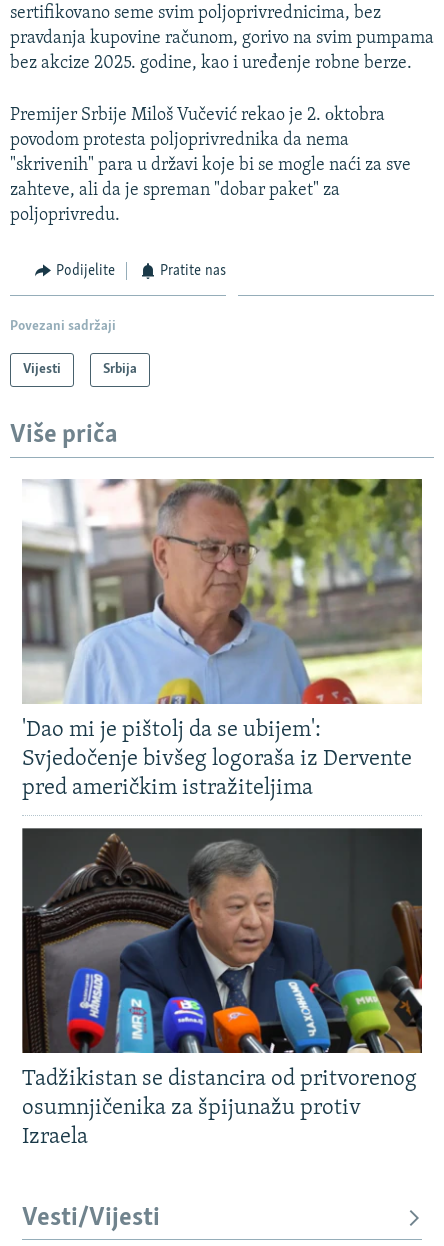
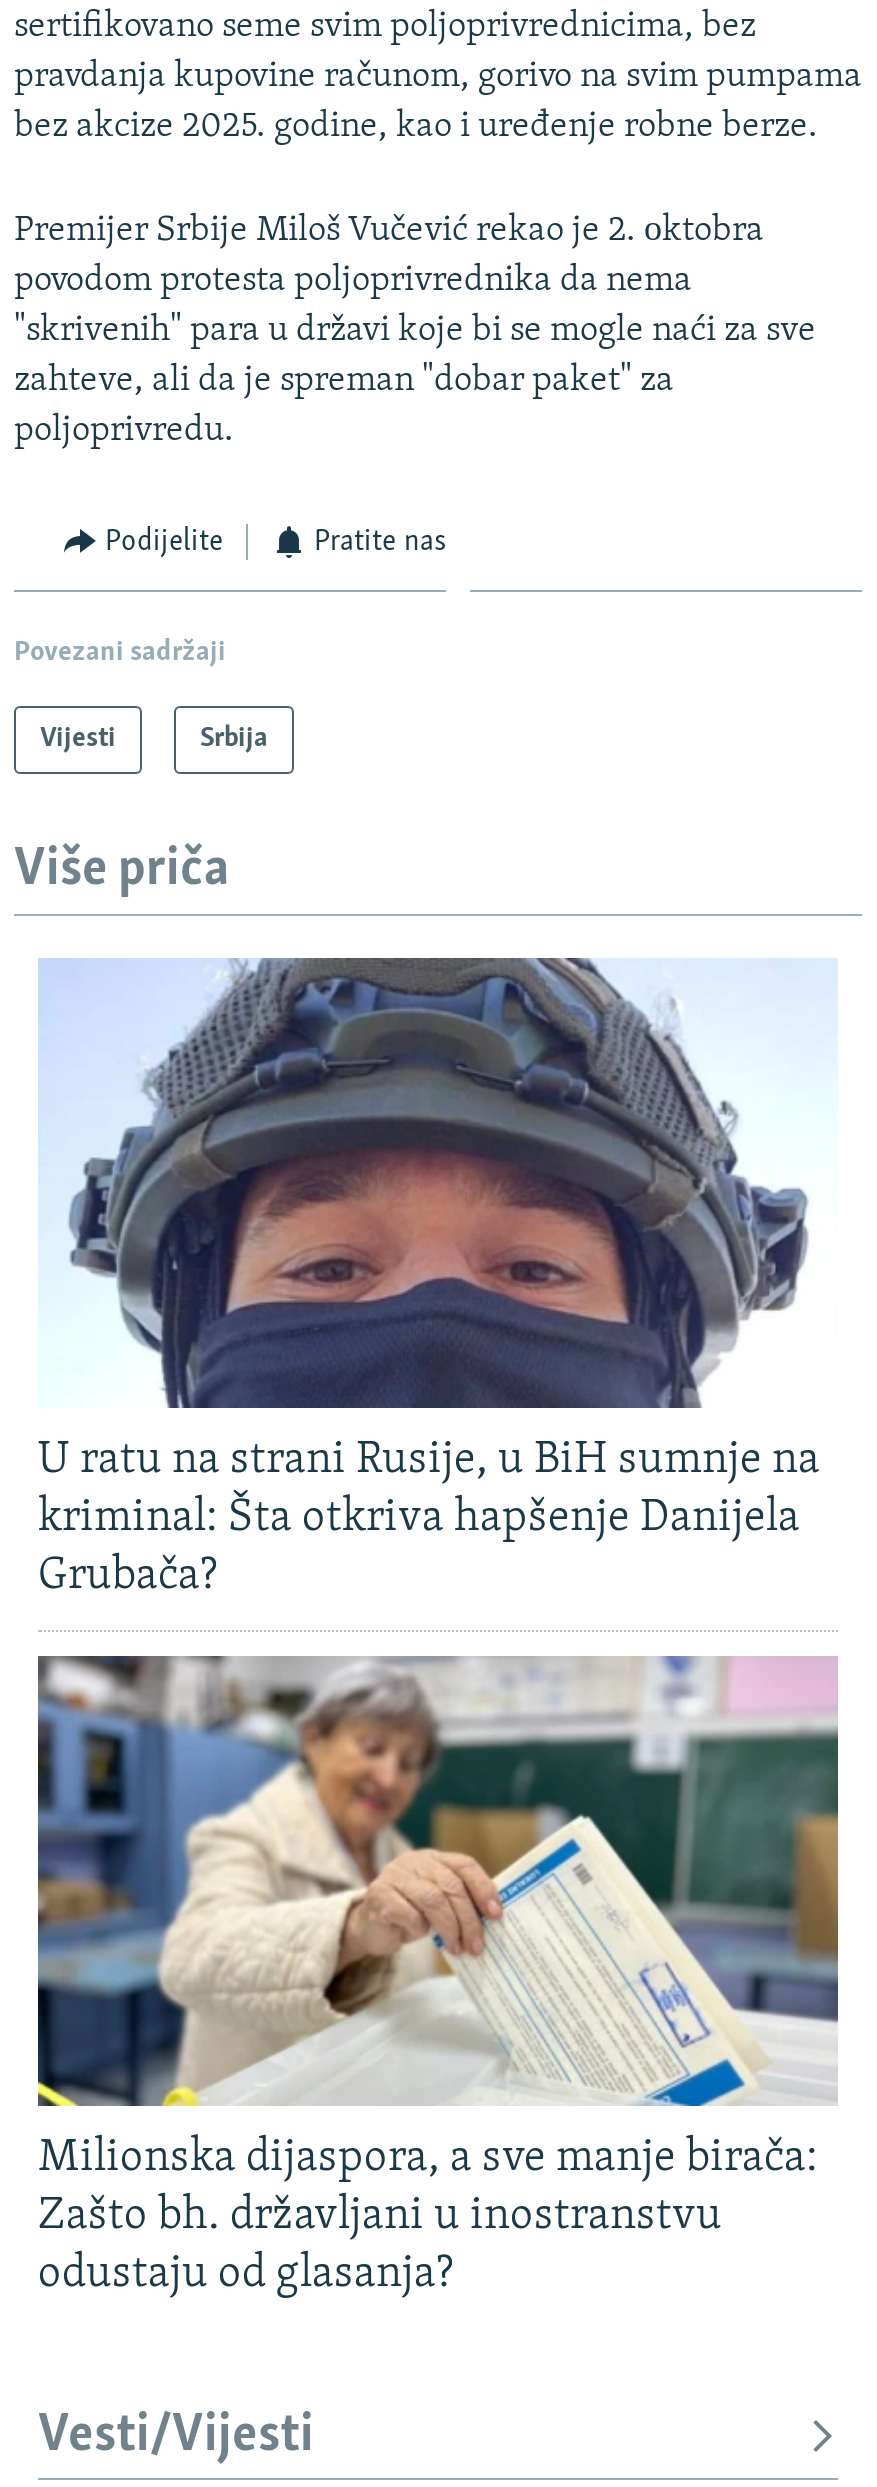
- [image]
- 'Dao mi je pištolj da se ubijem':
- Svjedočenje bivšeg logoraša iz Dervente
- pred američkim istražiteljima
+ [image]
+ U ratu na strani Rusije, u BiH sumnje na
+ kriminal: Šta otkriva hapšenje Danijela
+ Grubača?

- [image]
- Tadžikistan se distancira od pritvorenog
- osumnjičenika za špijunažu protiv
- Izraela
+ [image]
+ Milionska dijaspora, a sve manje birača:
+ Zašto bh. državljani u inostranstvu
+ odustaju od glasanja?
